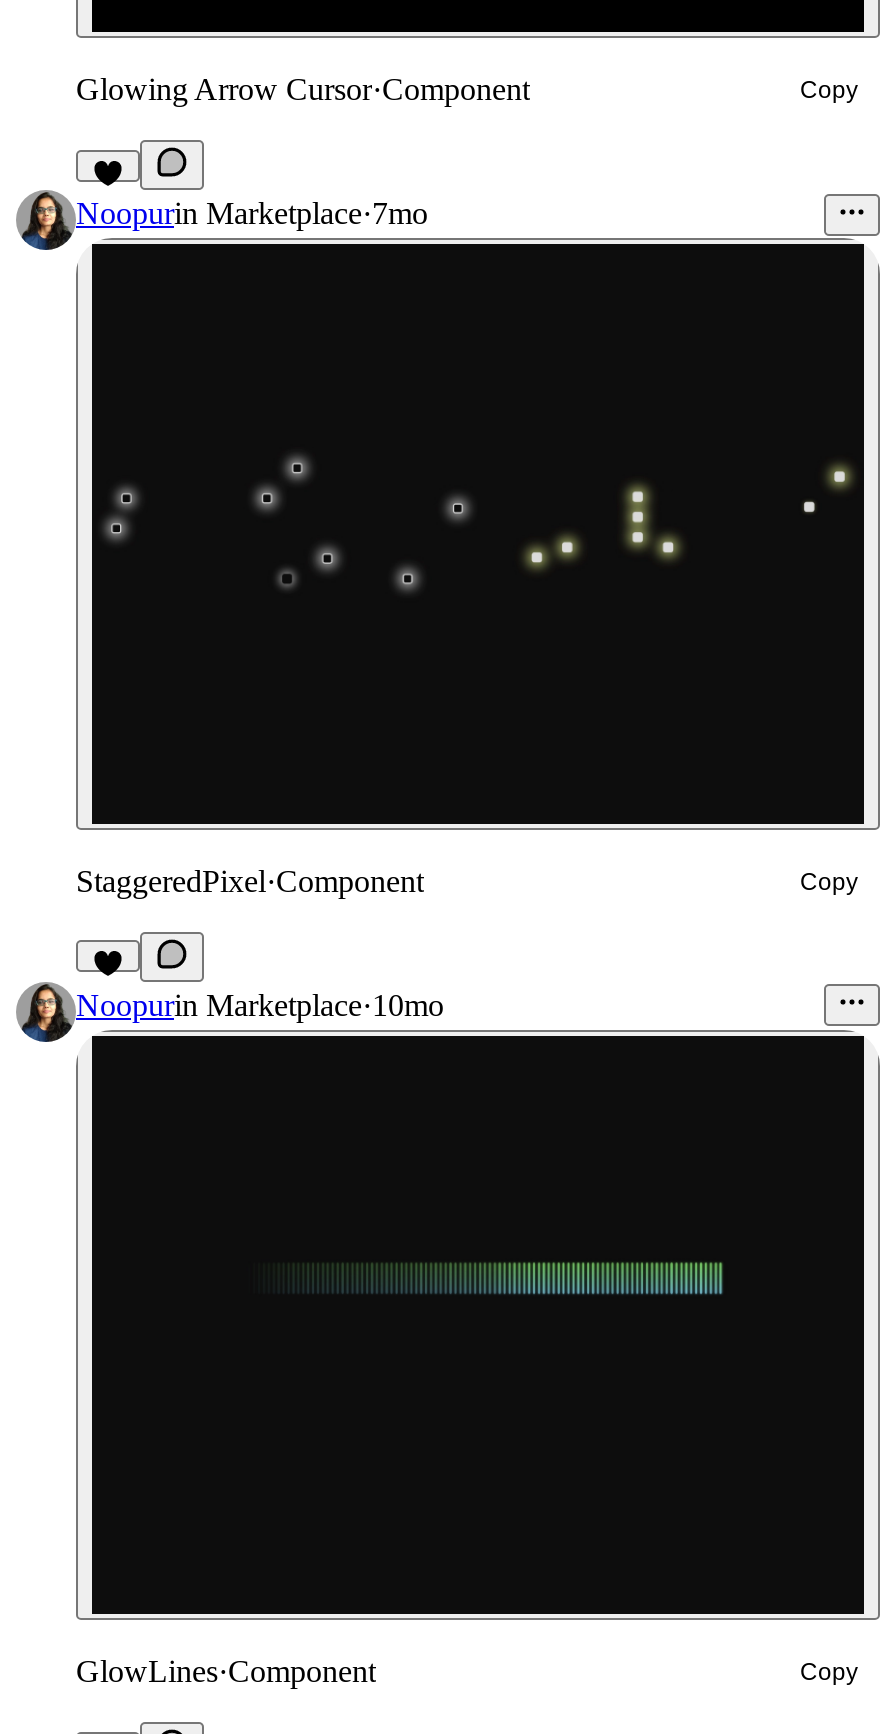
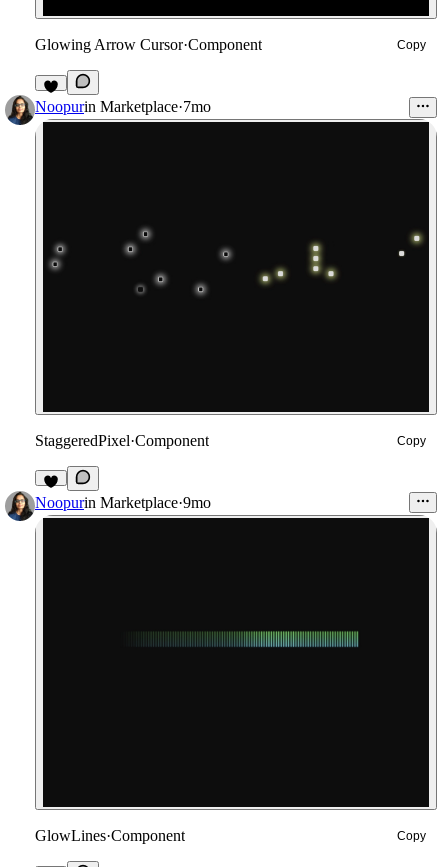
- Noopurin Marketplace · 10mo
+ Noopurin Marketplace · 9mo
